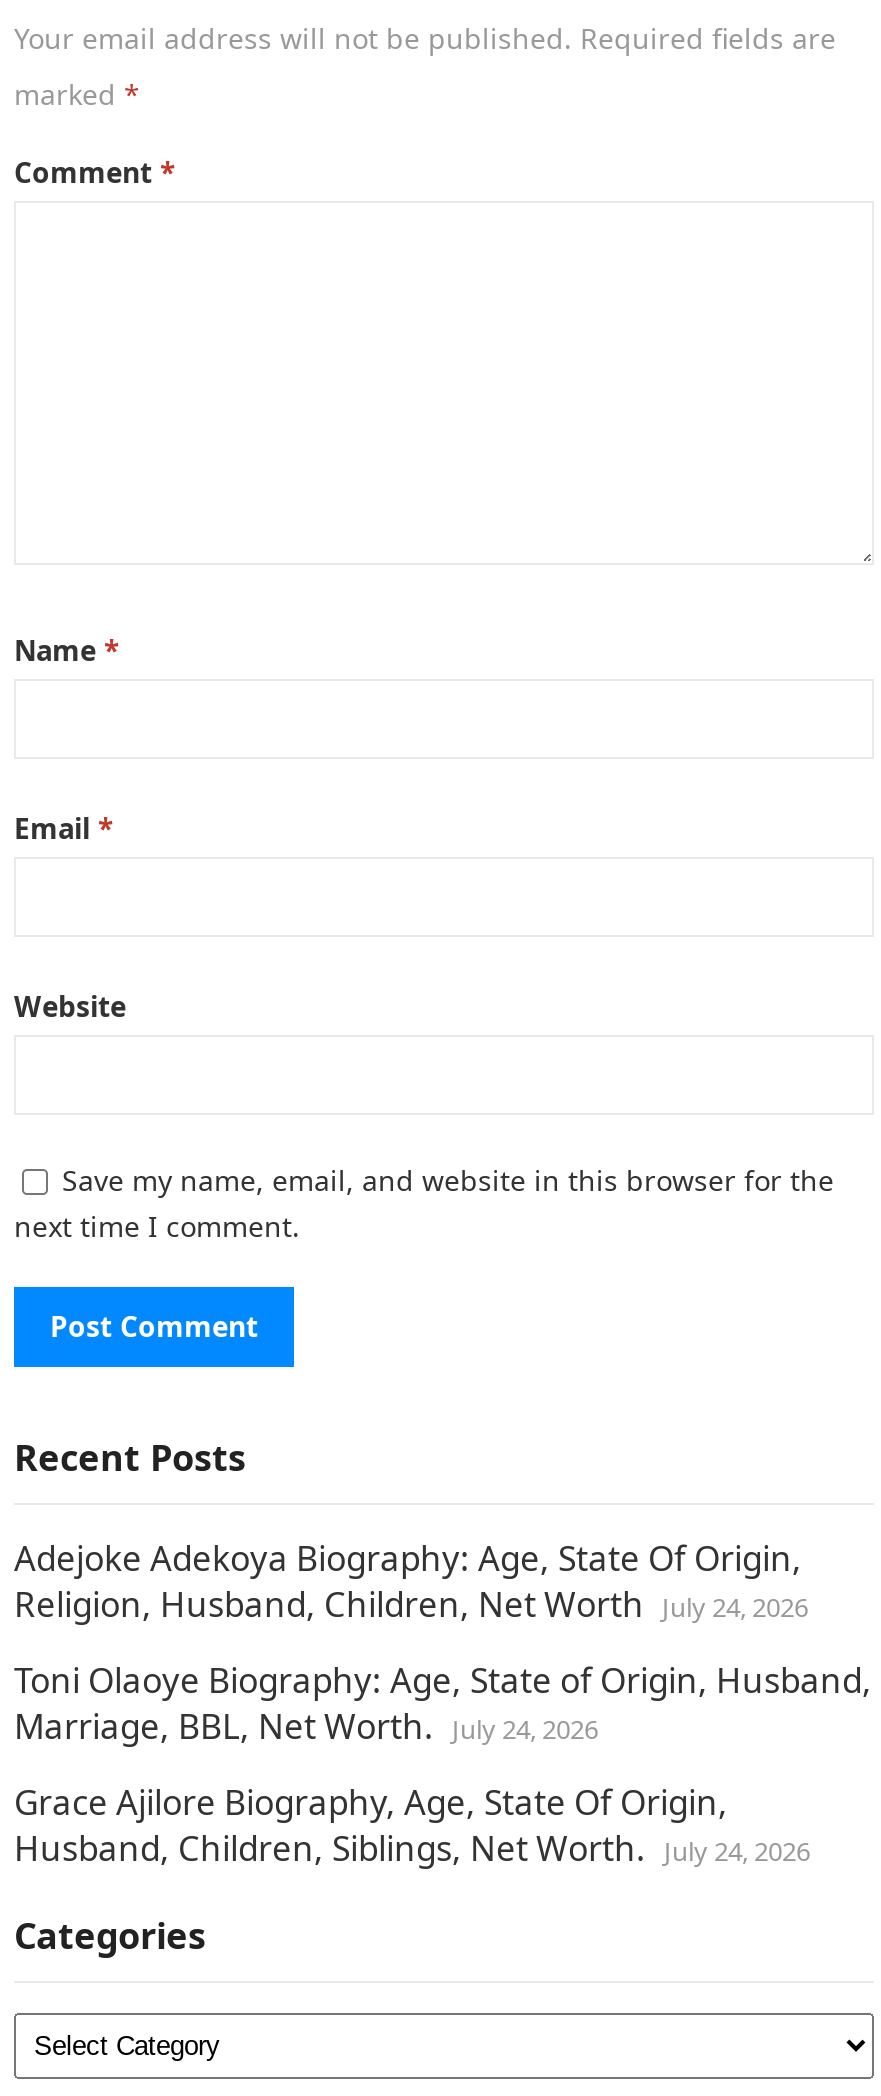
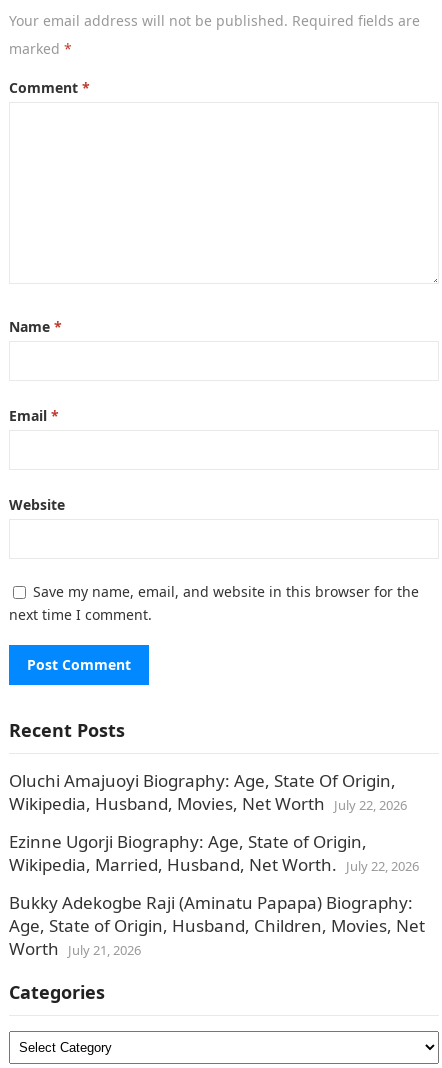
- Adejoke Adekoya Biography: Age, State Of Origin,
- Religion, Husband, Children, Net Worth July 24, 2026
+ Oluchi Amajuoyi Biography: Age, State Of Origin,
+ Wikipedia, Husband, Movies, Net Worth July 22, 2026

- Toni Olaoye Biography: Age, State of Origin, Husband,
- Marriage, BBL, Net Worth. July 24, 2026
+ Ezinne Ugorji Biography: Age, State of Origin,
+ Wikipedia, Married, Husband, Net Worth. July 22, 2026

- Grace Ajilore Biography, Age, State Of Origin,
- Husband, Children, Siblings, Net Worth. July 24, 2026
+ Bukky Adekogbe Raji (Aminatu Papapa) Biography:
+ Age, State of Origin, Husband, Children, Movies, Net
+ Worth July 21, 2026
